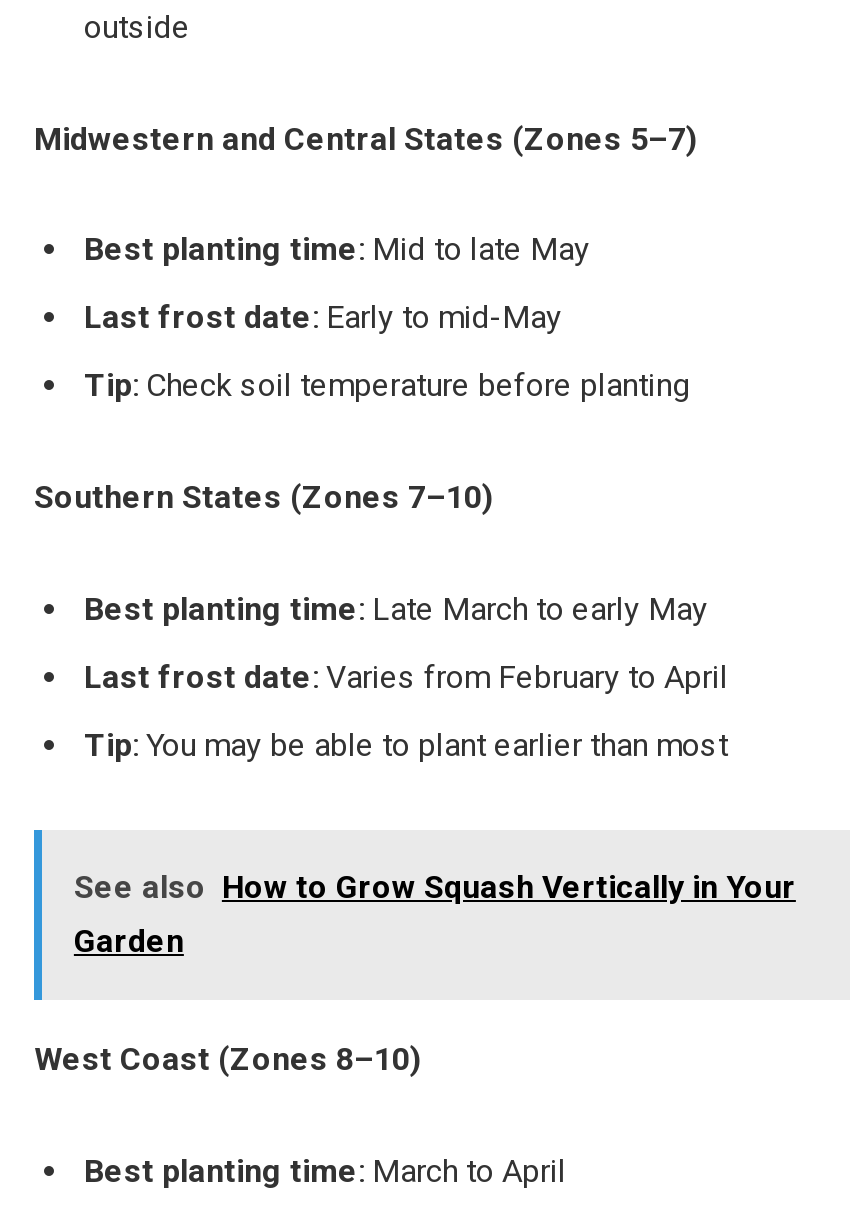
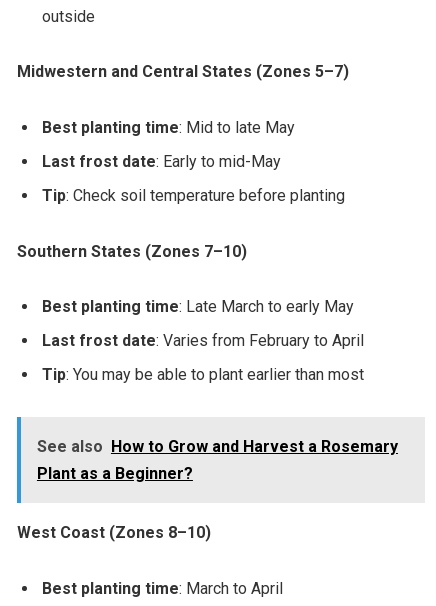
- See also How to Grow Squash Vertically in Your
- Garden
+ See also How to Grow and Harvest a Rosemary
+ Plant as a Beginner?
